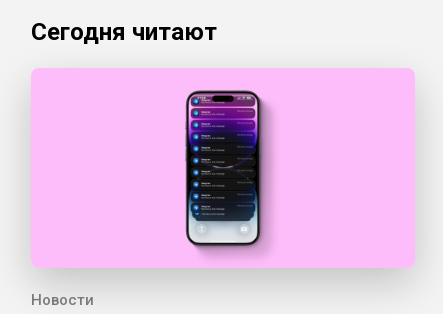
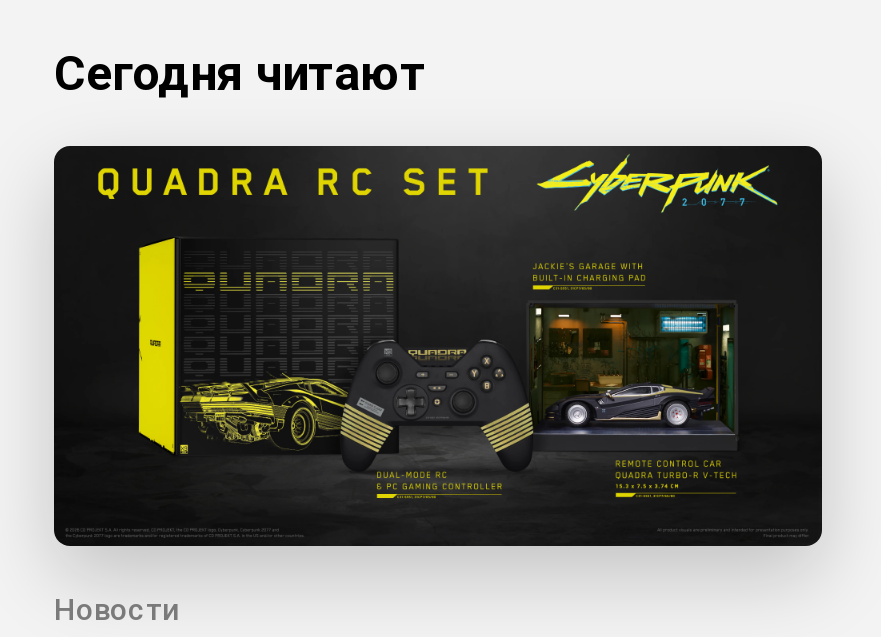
- [image]
+ [image]
